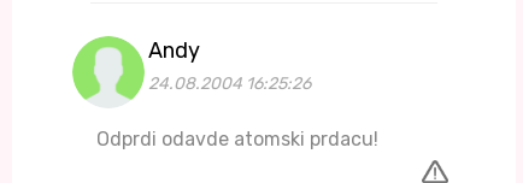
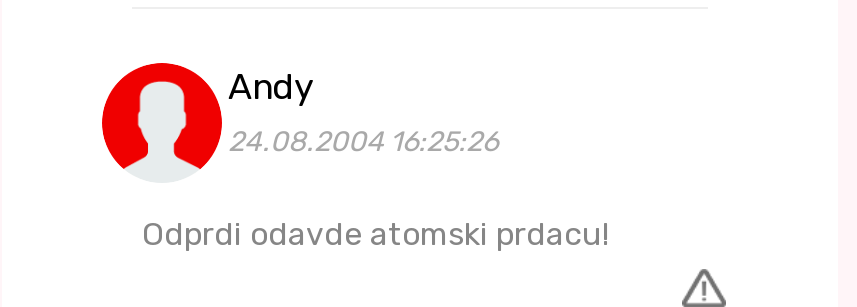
- [image]
+ [image]
